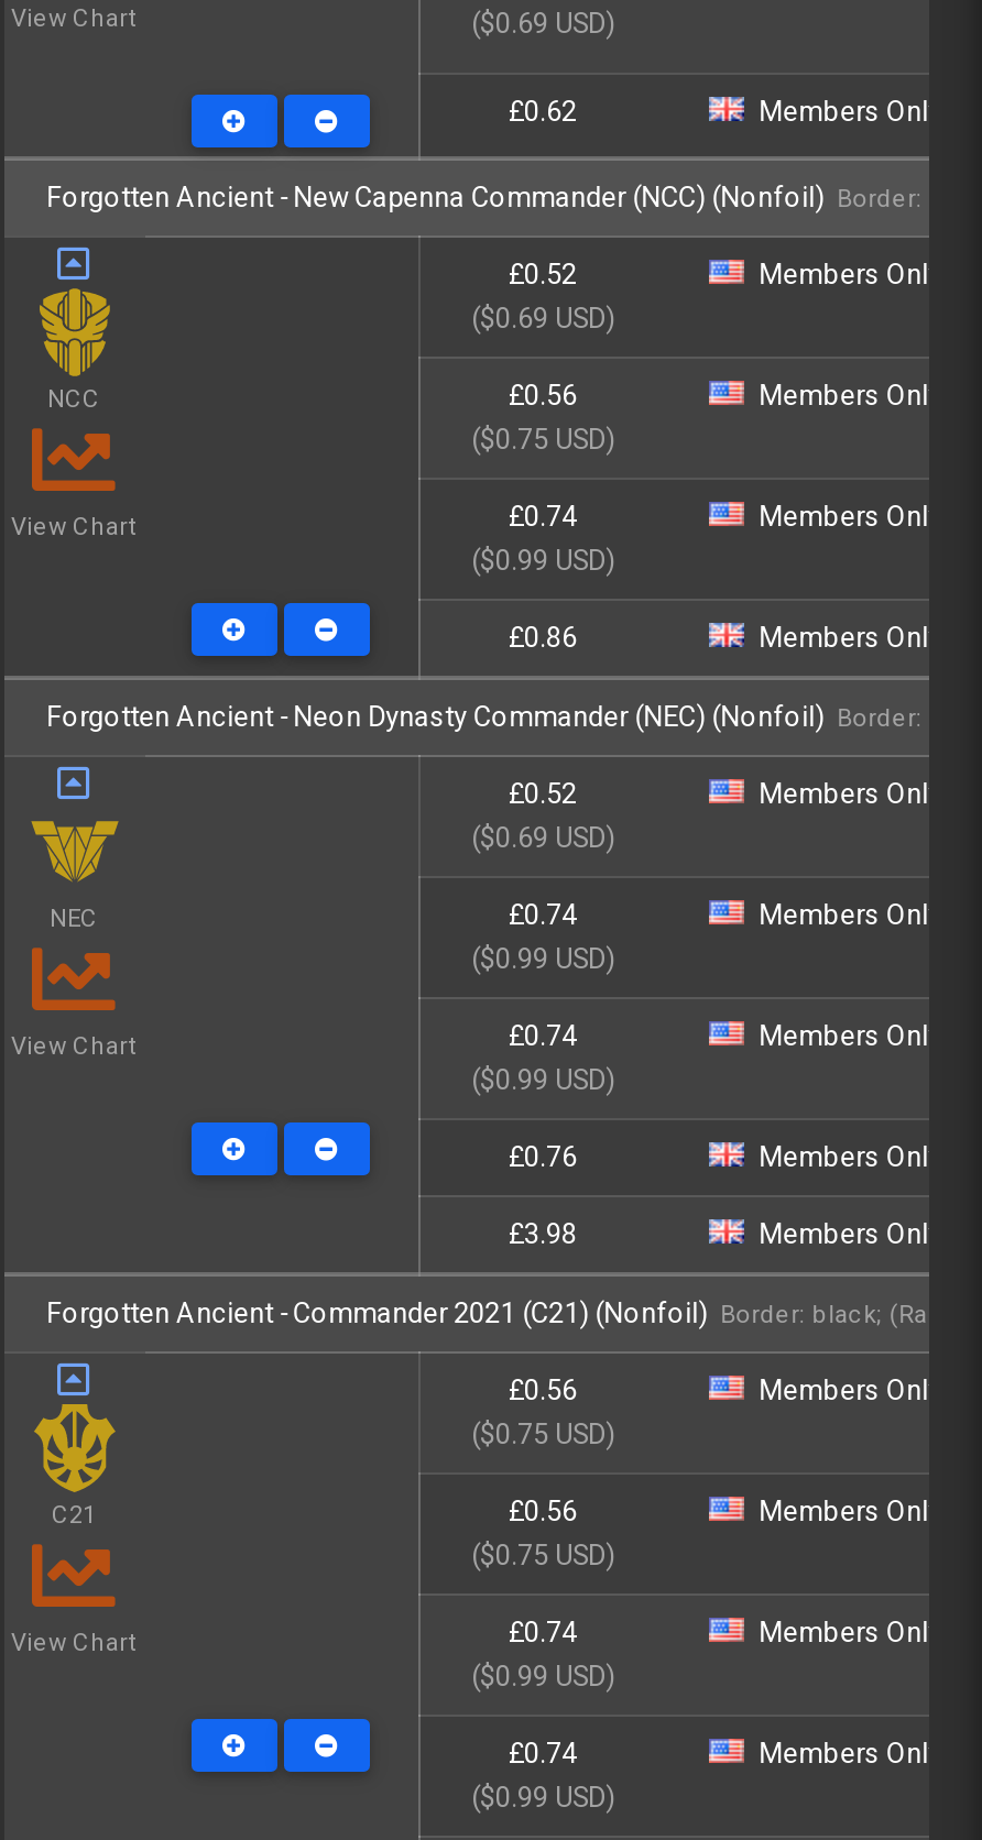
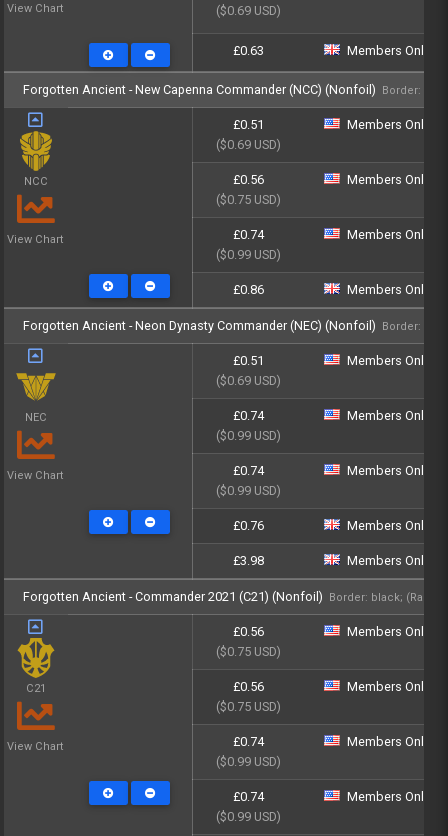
- £0.62
+ £0.63

- £0.52
+ £0.51

- £0.52
+ £0.51
